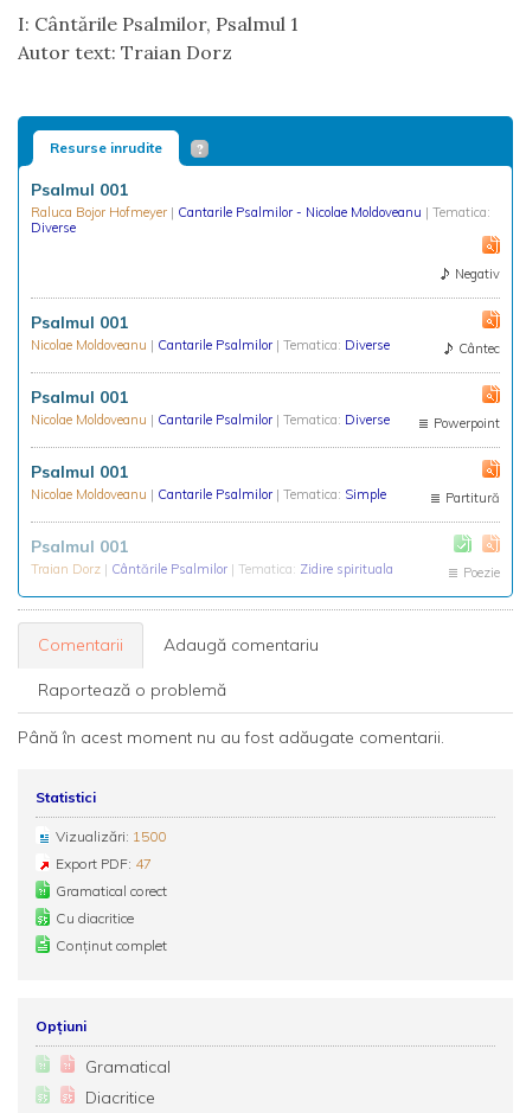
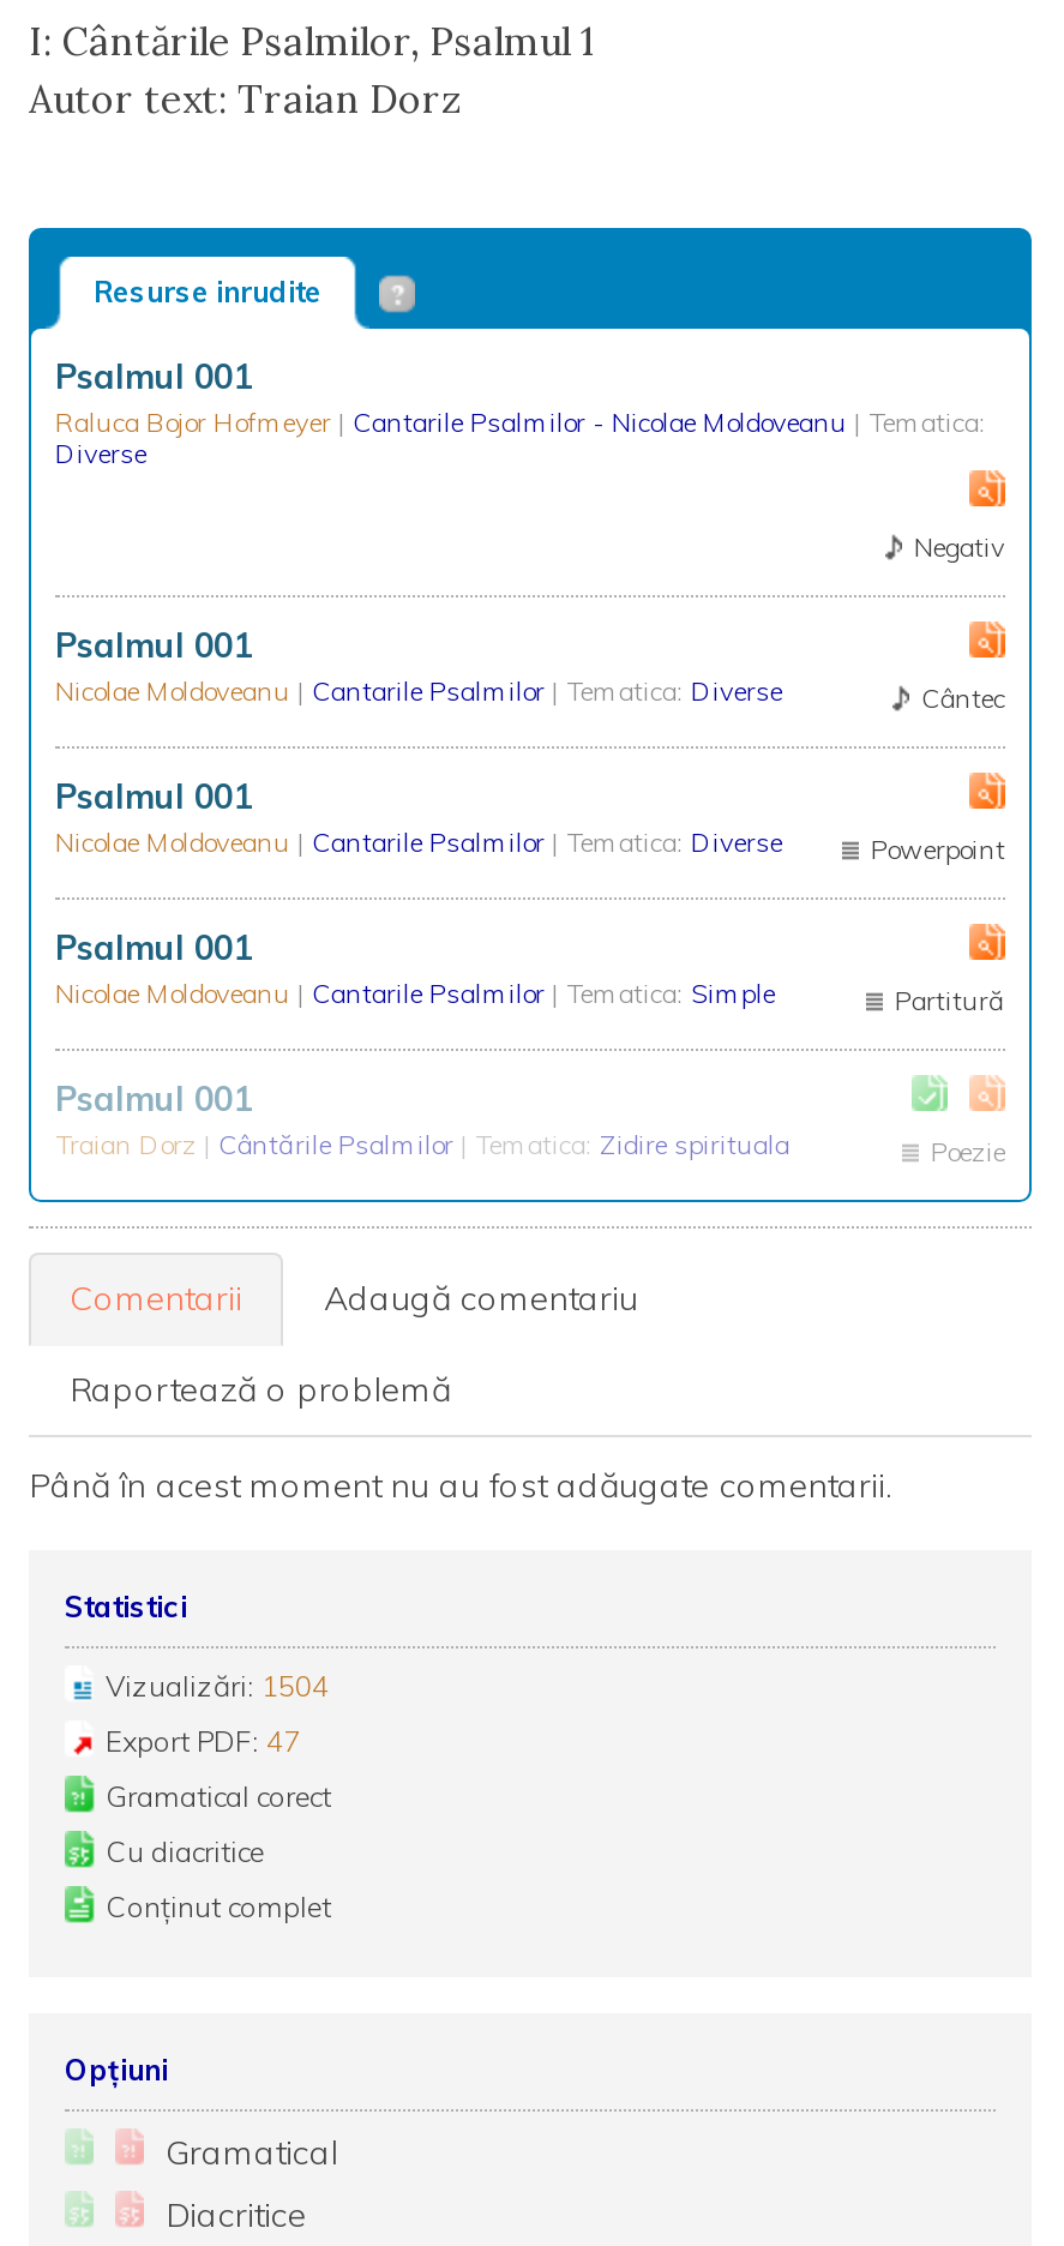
- Vizualizări: 1500
+ Vizualizări: 1504
